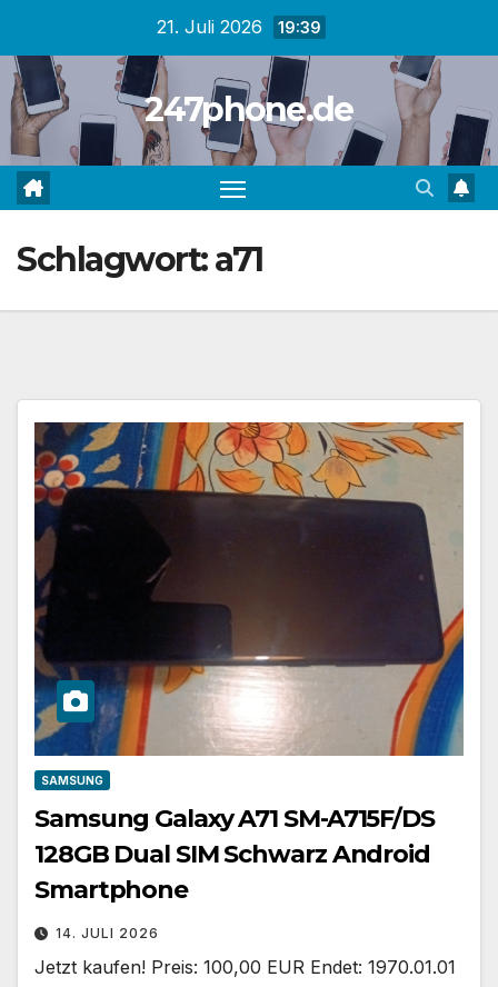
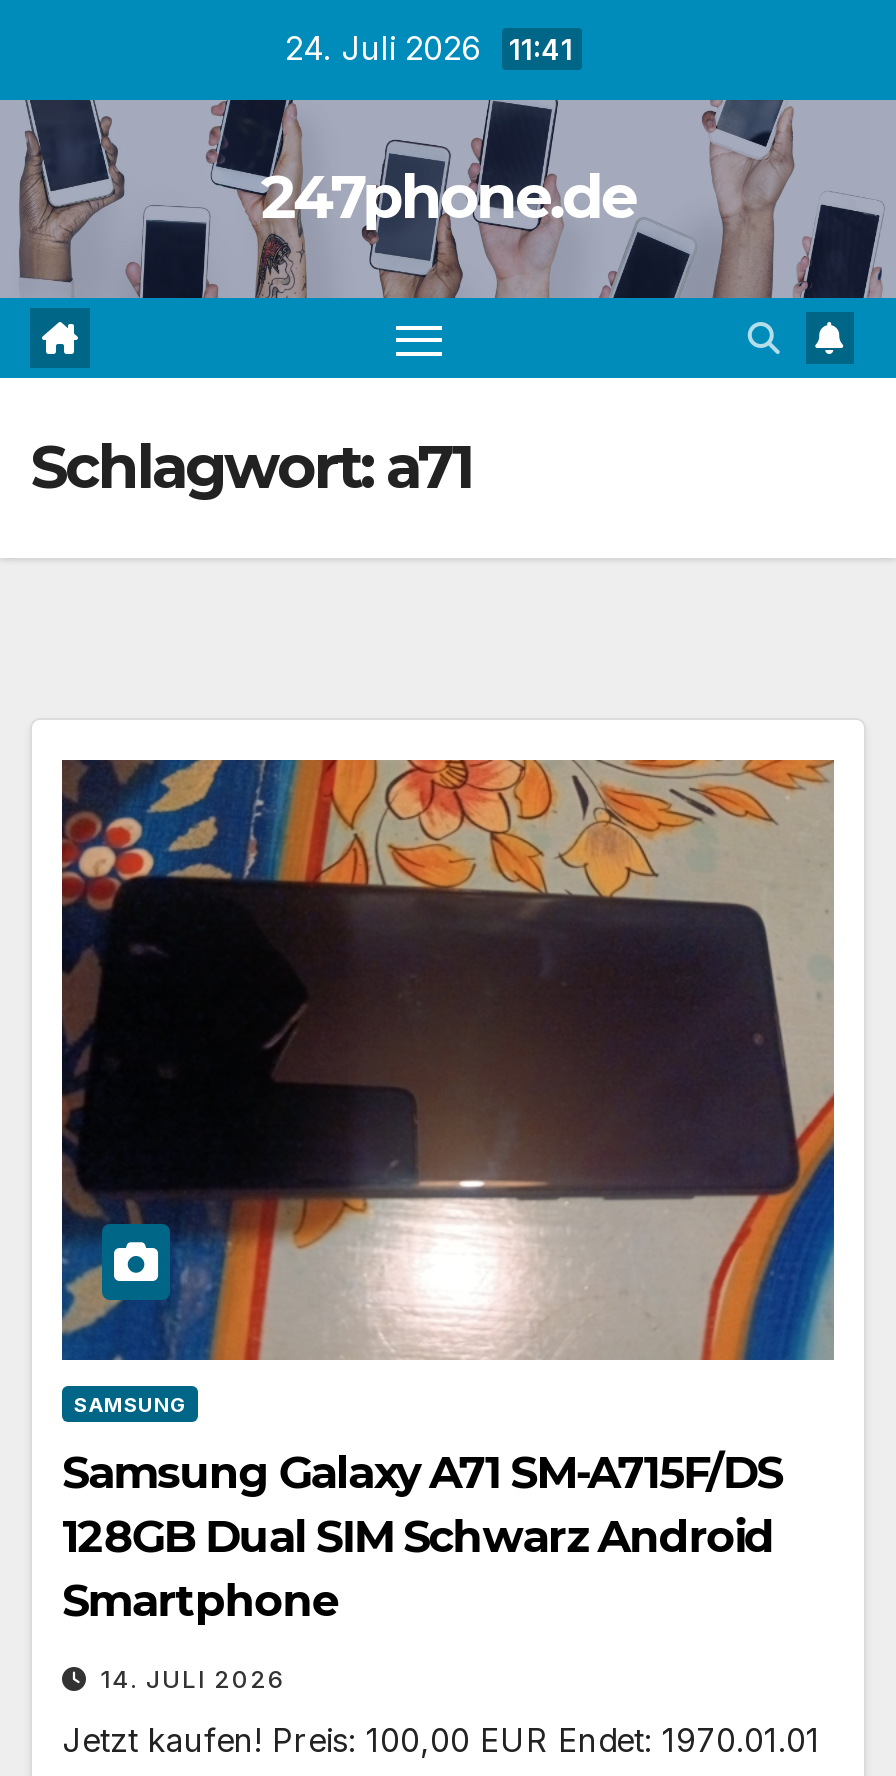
- 21. Juli 2026 19:39
+ 24. Juli 2026 11:41
